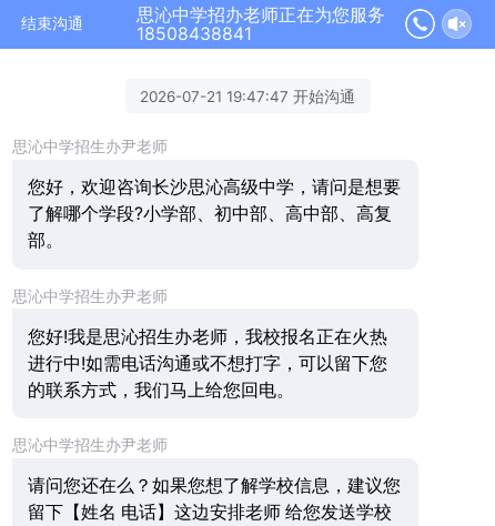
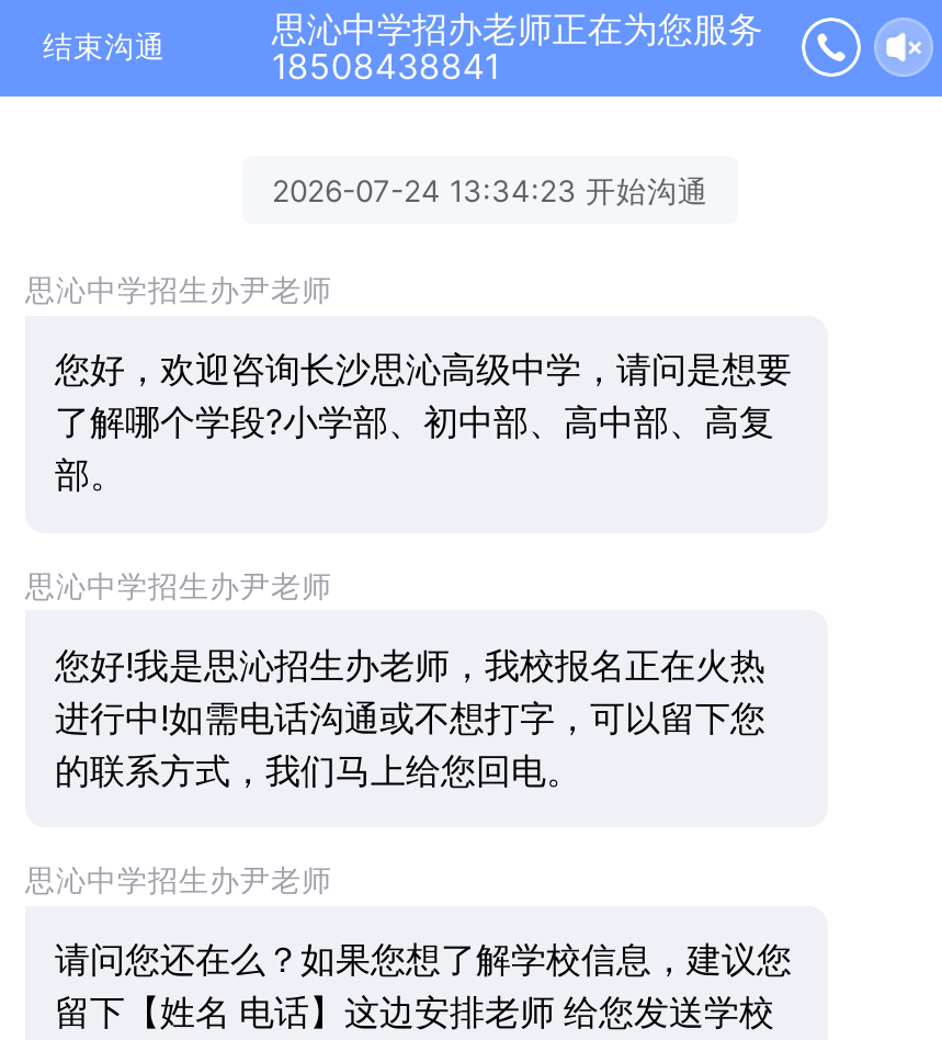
- 2026-07-21 19:47:47 开始沟通
+ 2026-07-24 13:34:23 开始沟通
